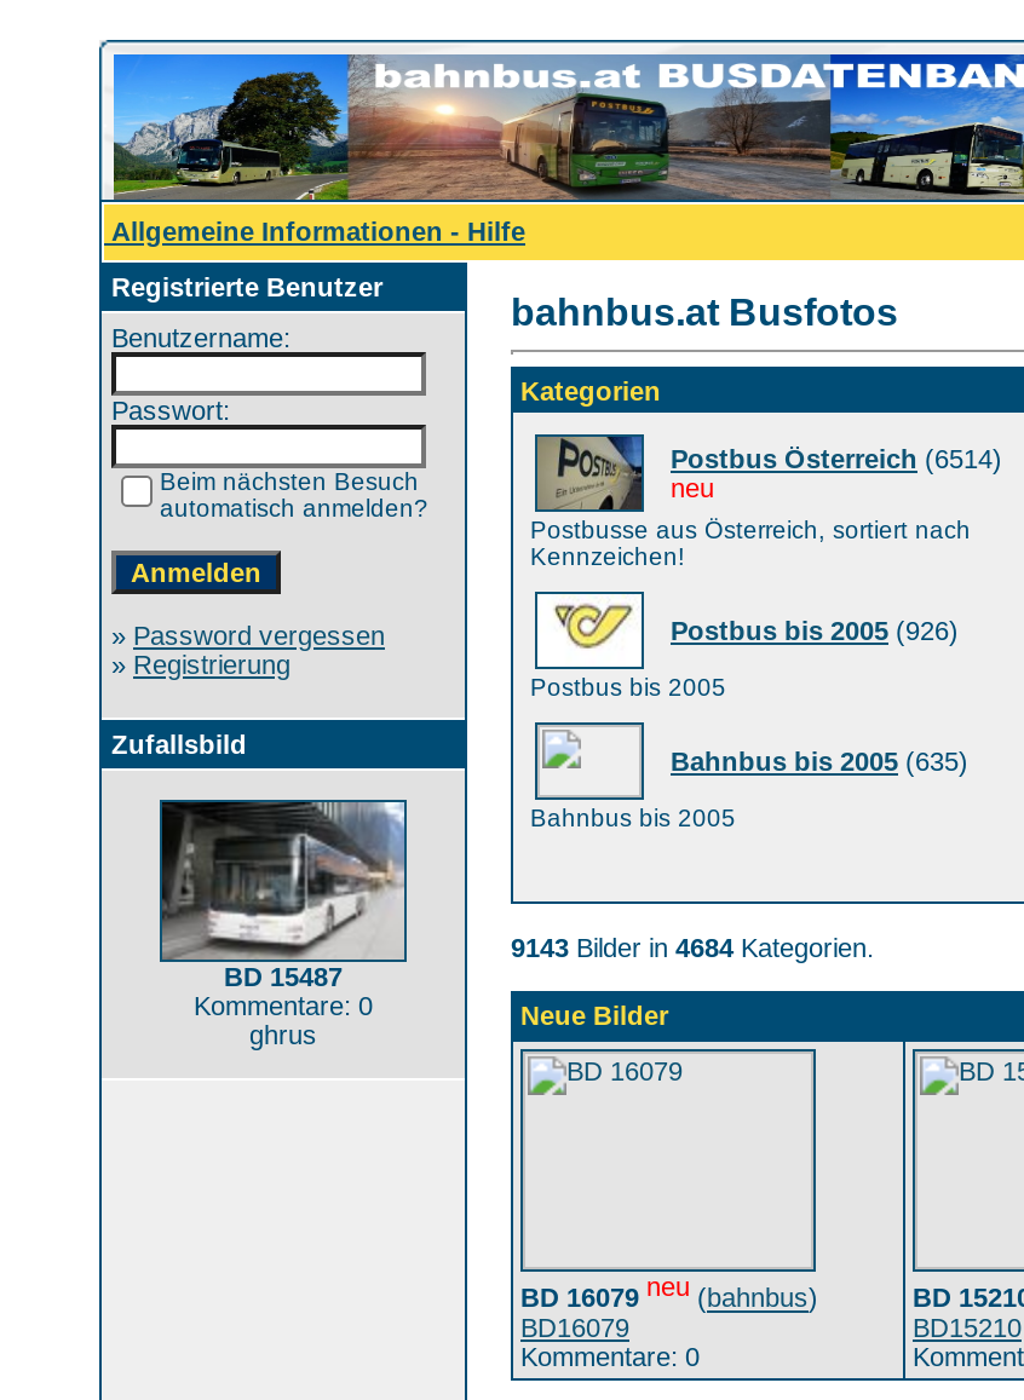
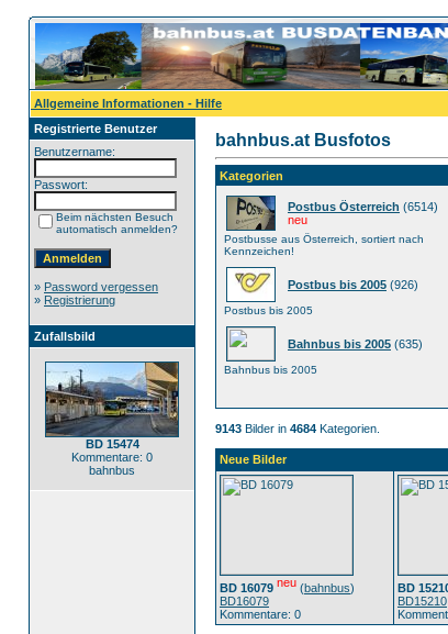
- [image]
- BD 15487
+ [image]
+ BD 15474

- ghrus
+ bahnbus
